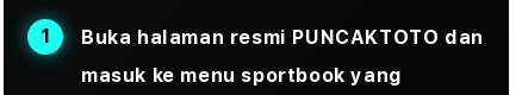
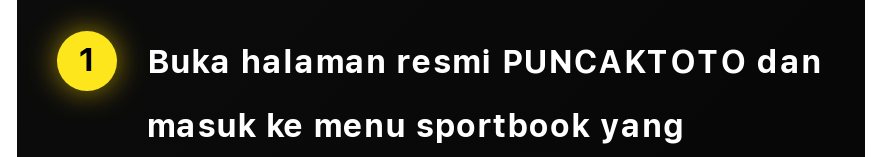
- [image]
+ [image]
